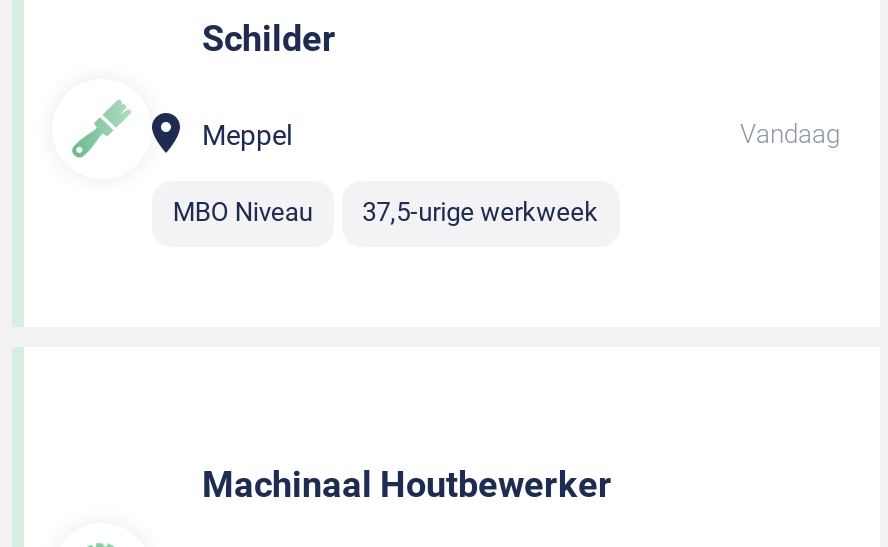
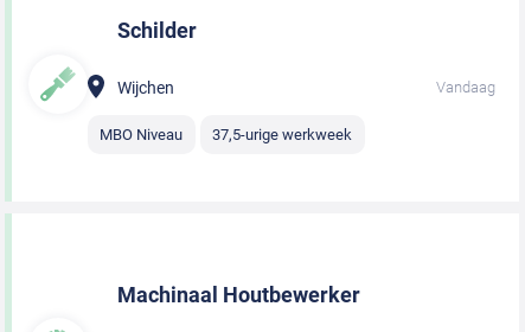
- Meppel
+ Wijchen
